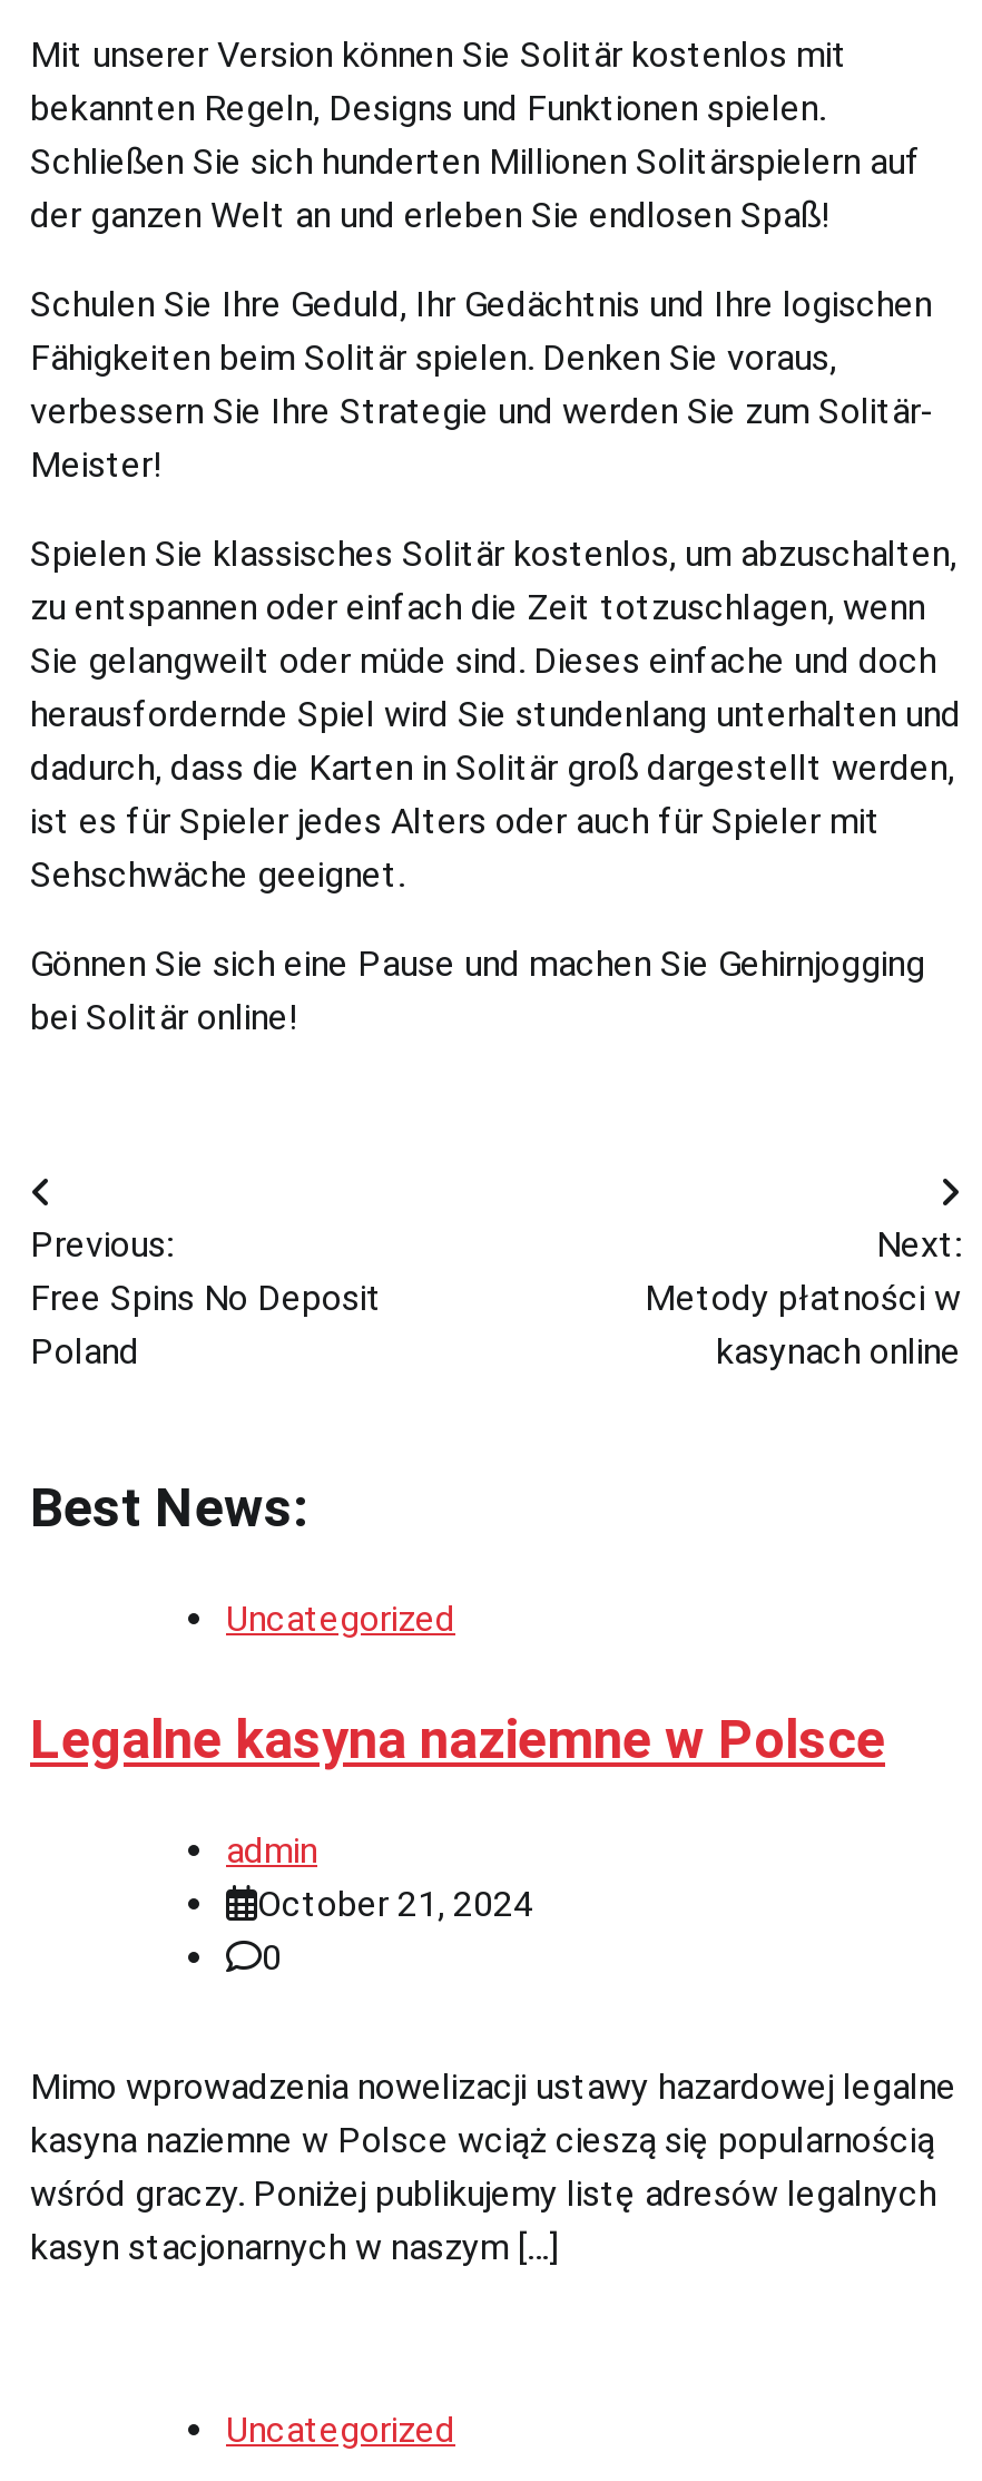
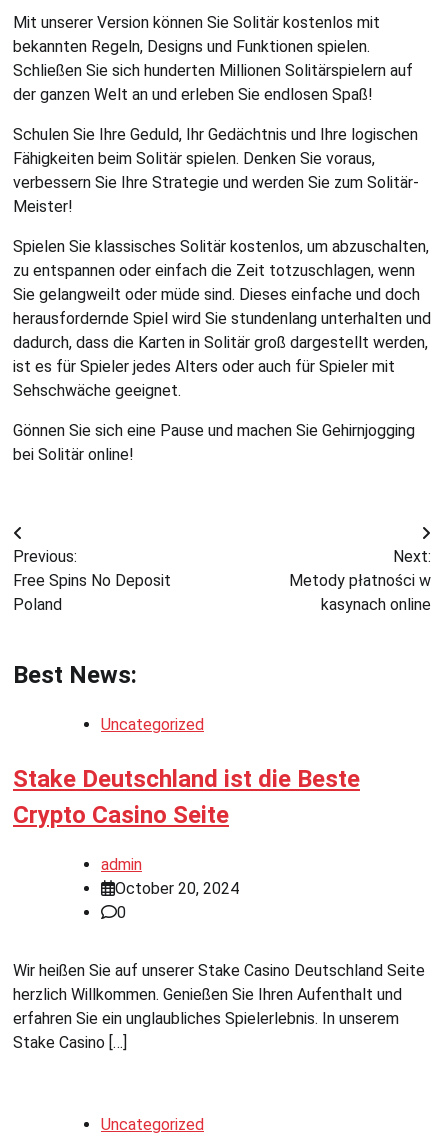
- Legalne kasyna naziemne w Polsce
+ Stake Deutschland ist die Beste
+ Crypto Casino Seite

- October 21, 2024
+ October 20, 2024

- Mimo wprowadzenia nowelizacji ustawy hazardowej legalne
- kasyna naziemne w Polsce wciąż cieszą się popularnością
- wśród graczy. Poniżej publikujemy listę adresów legalnych
- kasyn stacjonarnych w naszym […]
+ Wir heißen Sie auf unserer Stake Casino Deutschland Seite
+ herzlich Willkommen. Genießen Sie Ihren Aufenthalt und
+ erfahren Sie ein unglaubliches Spielerlebnis. In unserem
+ Stake Casino […]
